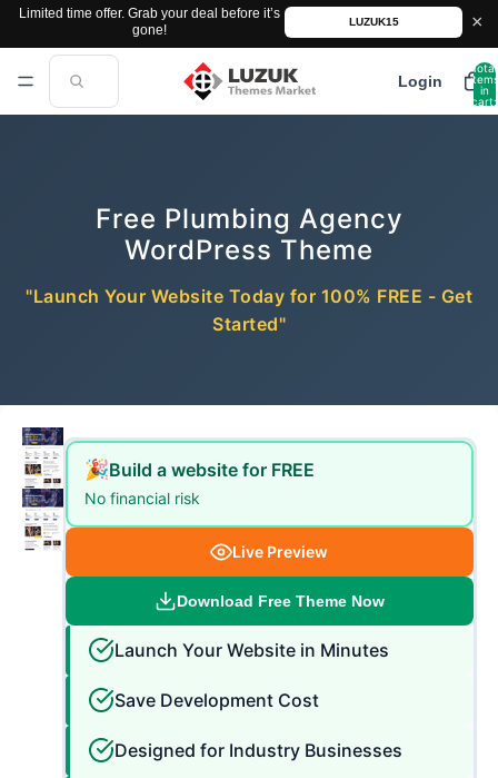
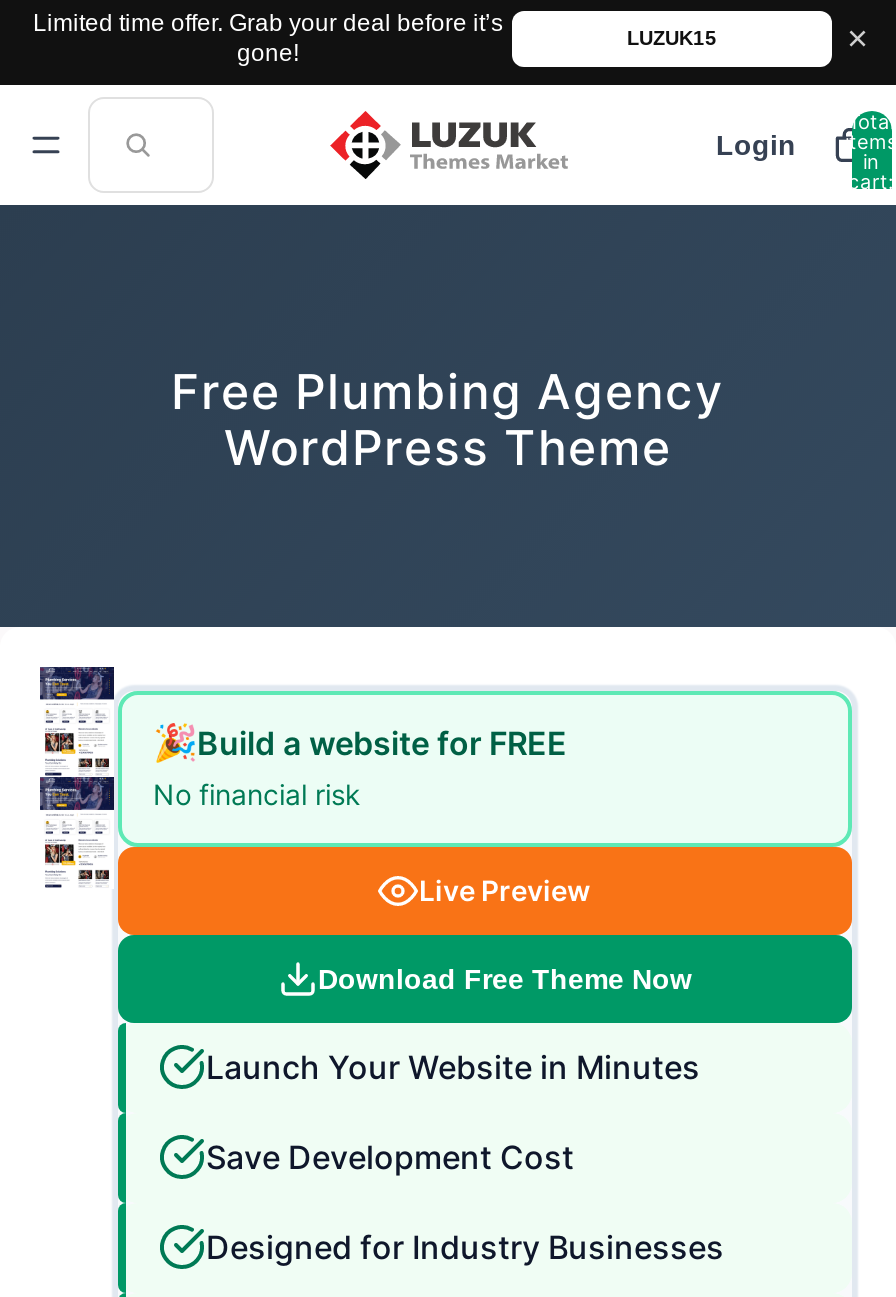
- "Launch Your Website Today for 100% FREE - Get
- Started"
